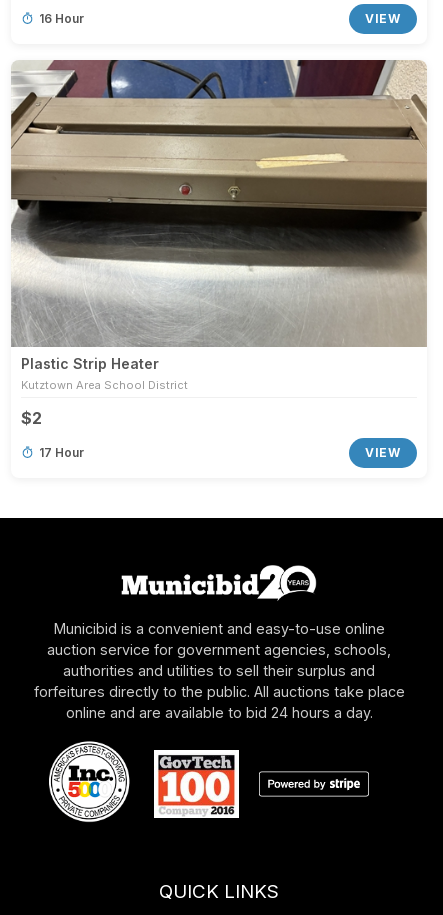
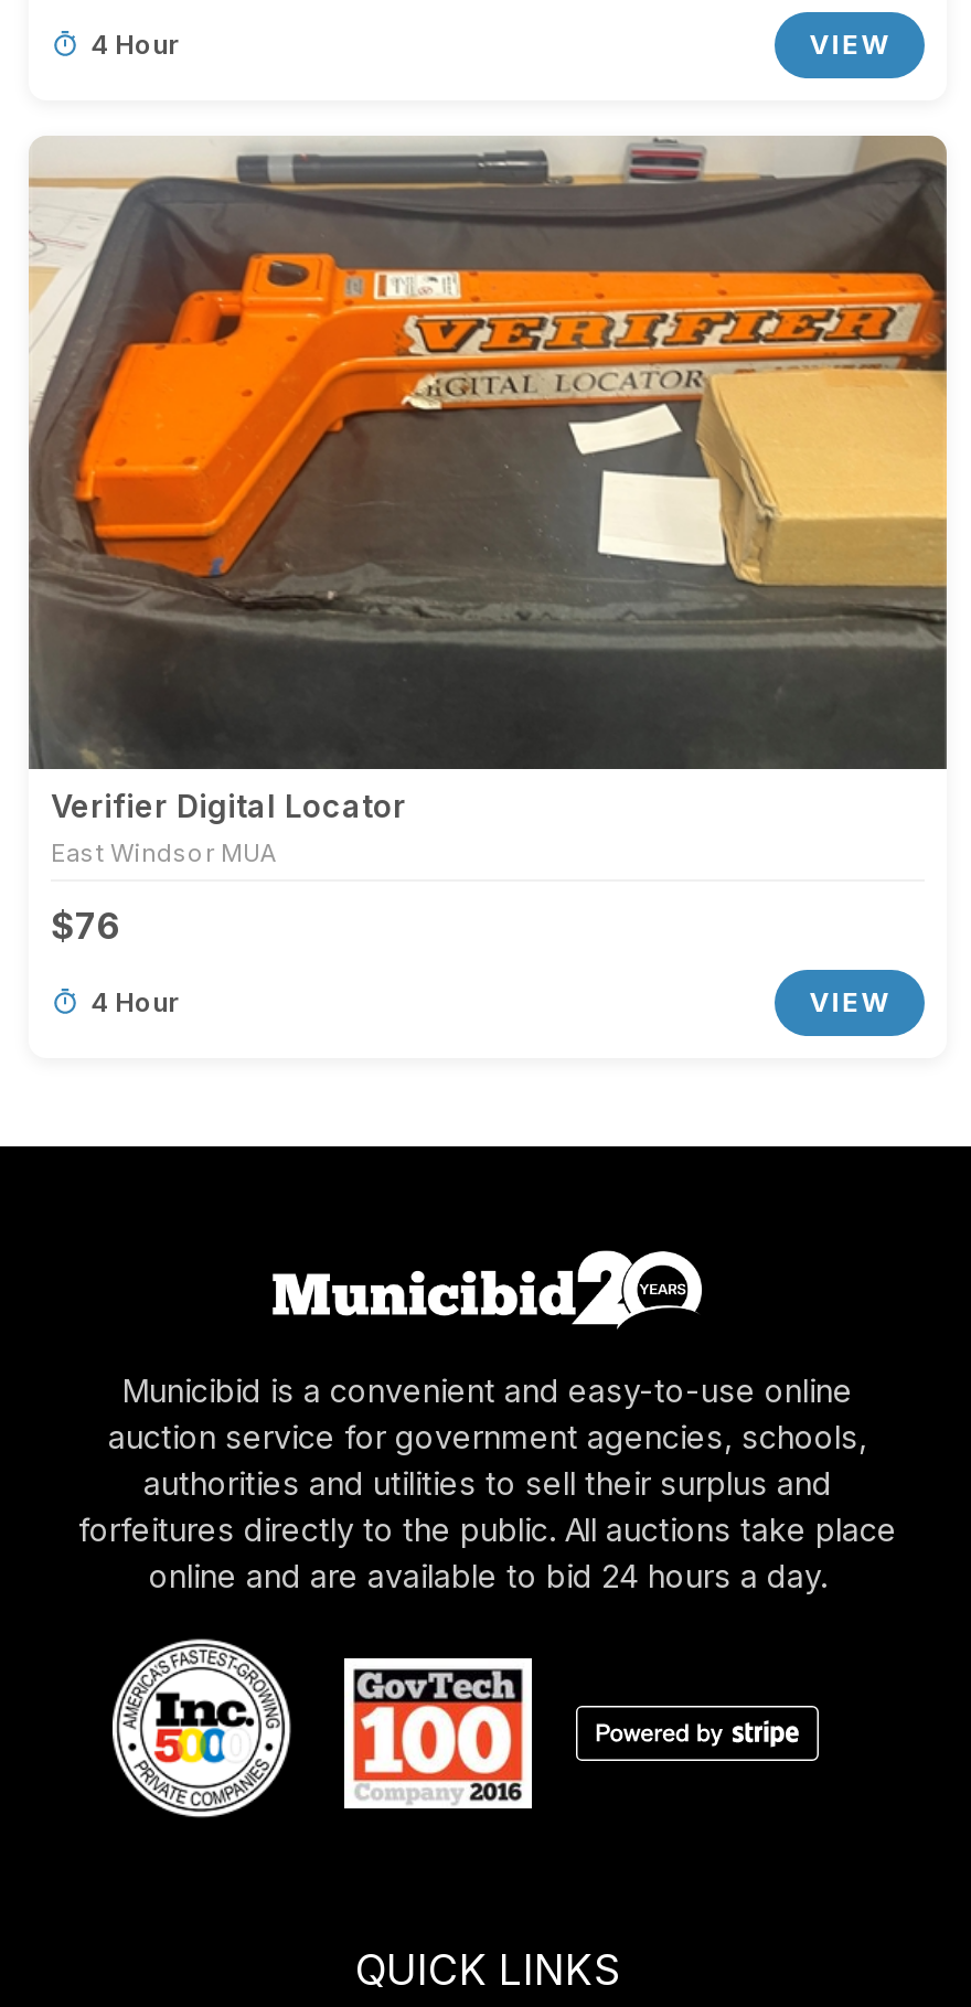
- 16 Hour
+ 4 Hour

- [image]
- Plastic Strip Heater
- Kutztown Area School District
+ [image]
+ Verifier Digital Locator
+ East Windsor MUA

- $2
+ $76

- 17 Hour
+ 4 Hour
